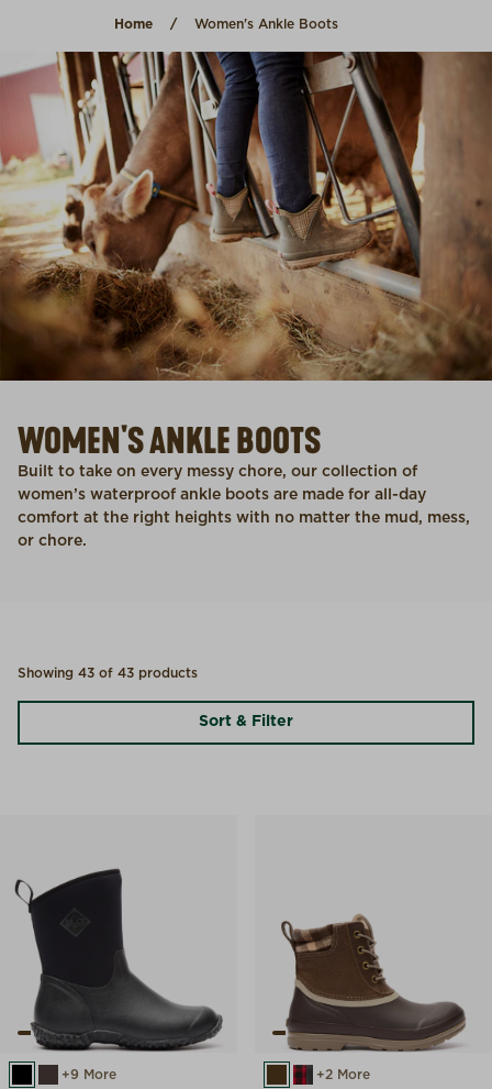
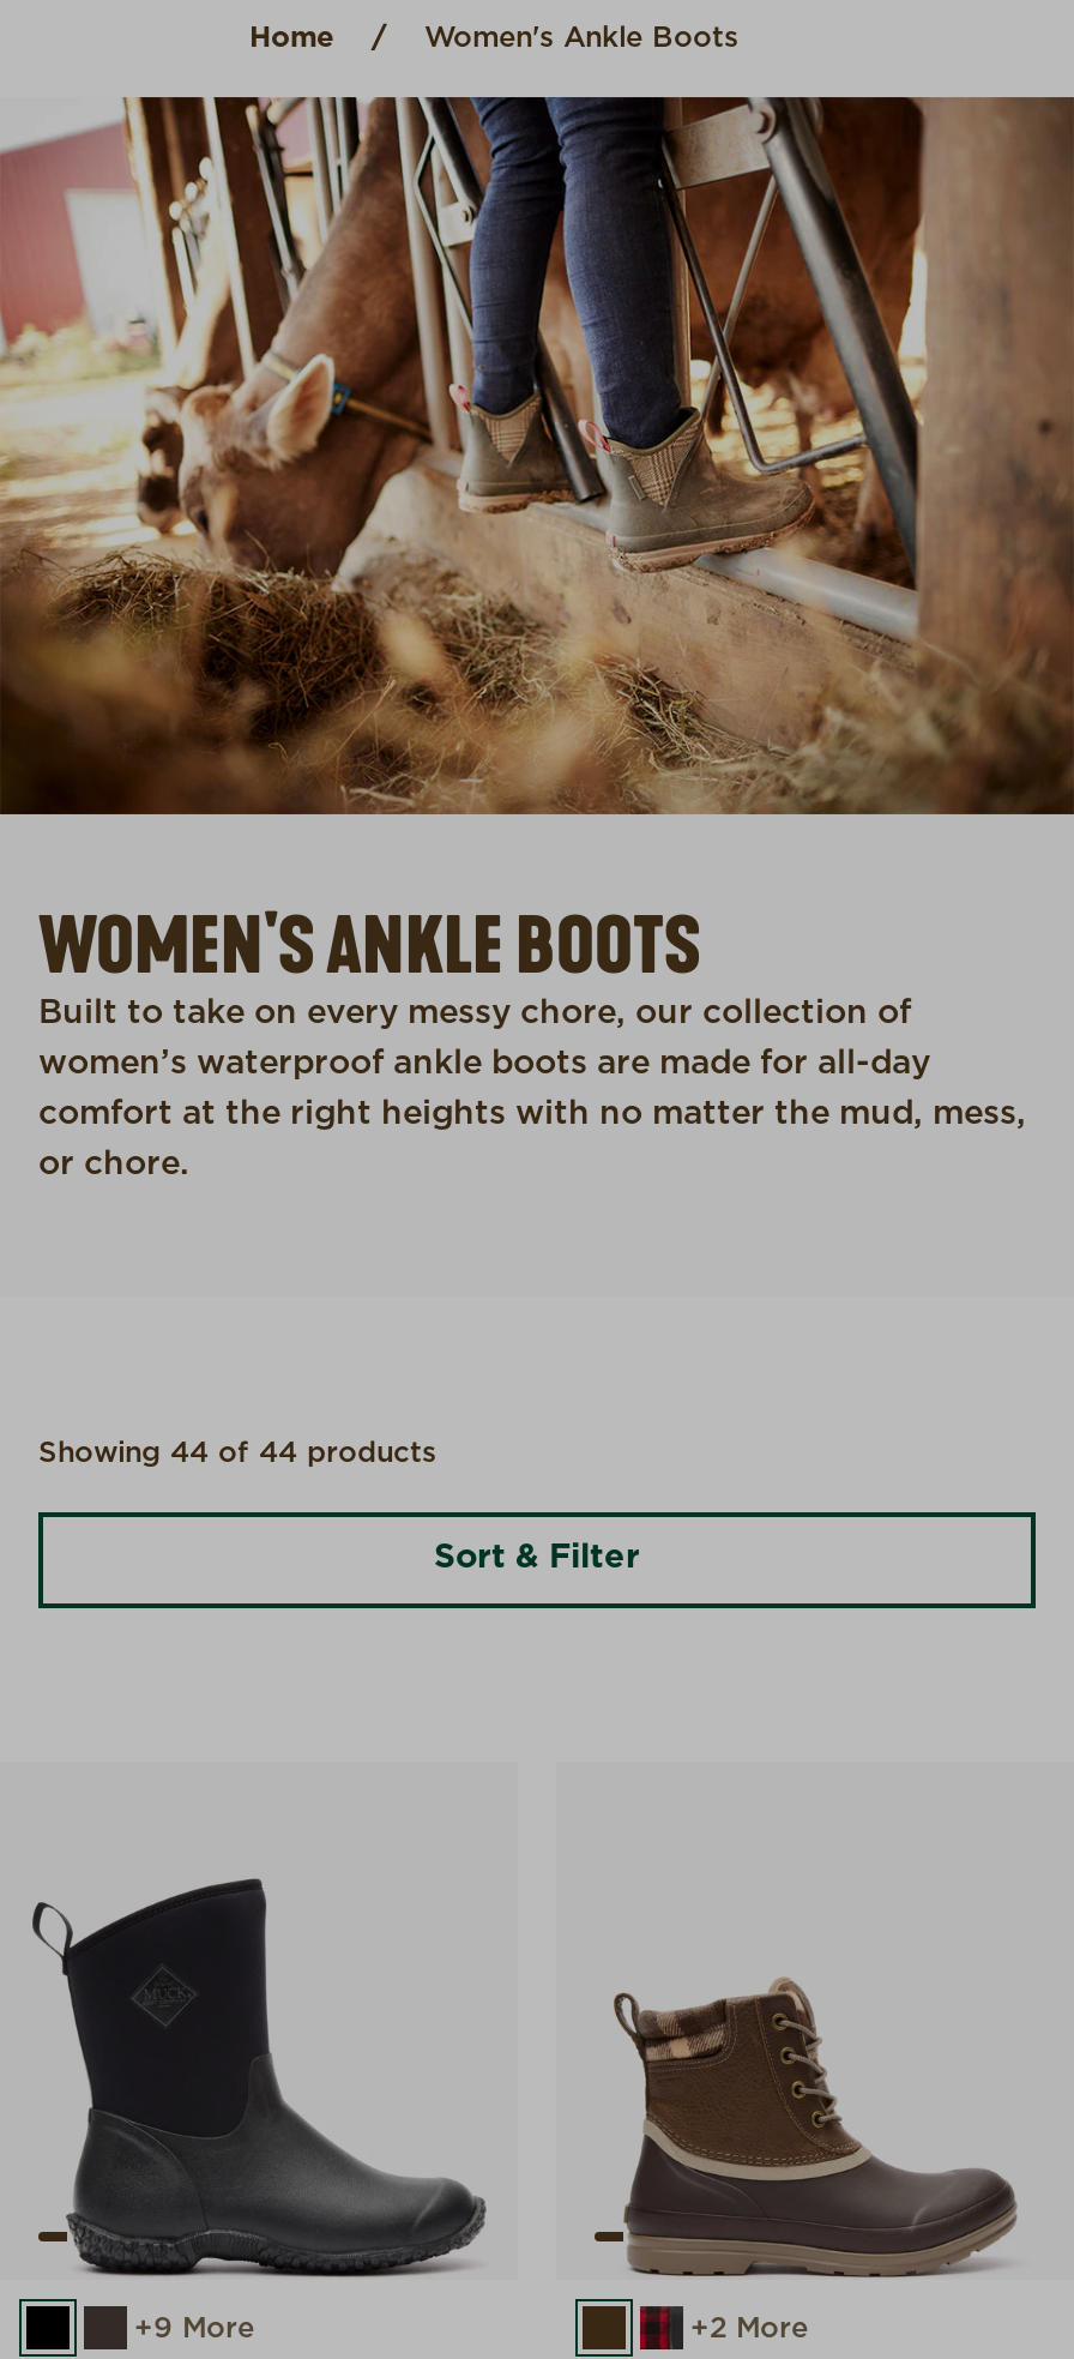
- Showing 43 of 43 products
+ Showing 44 of 44 products
